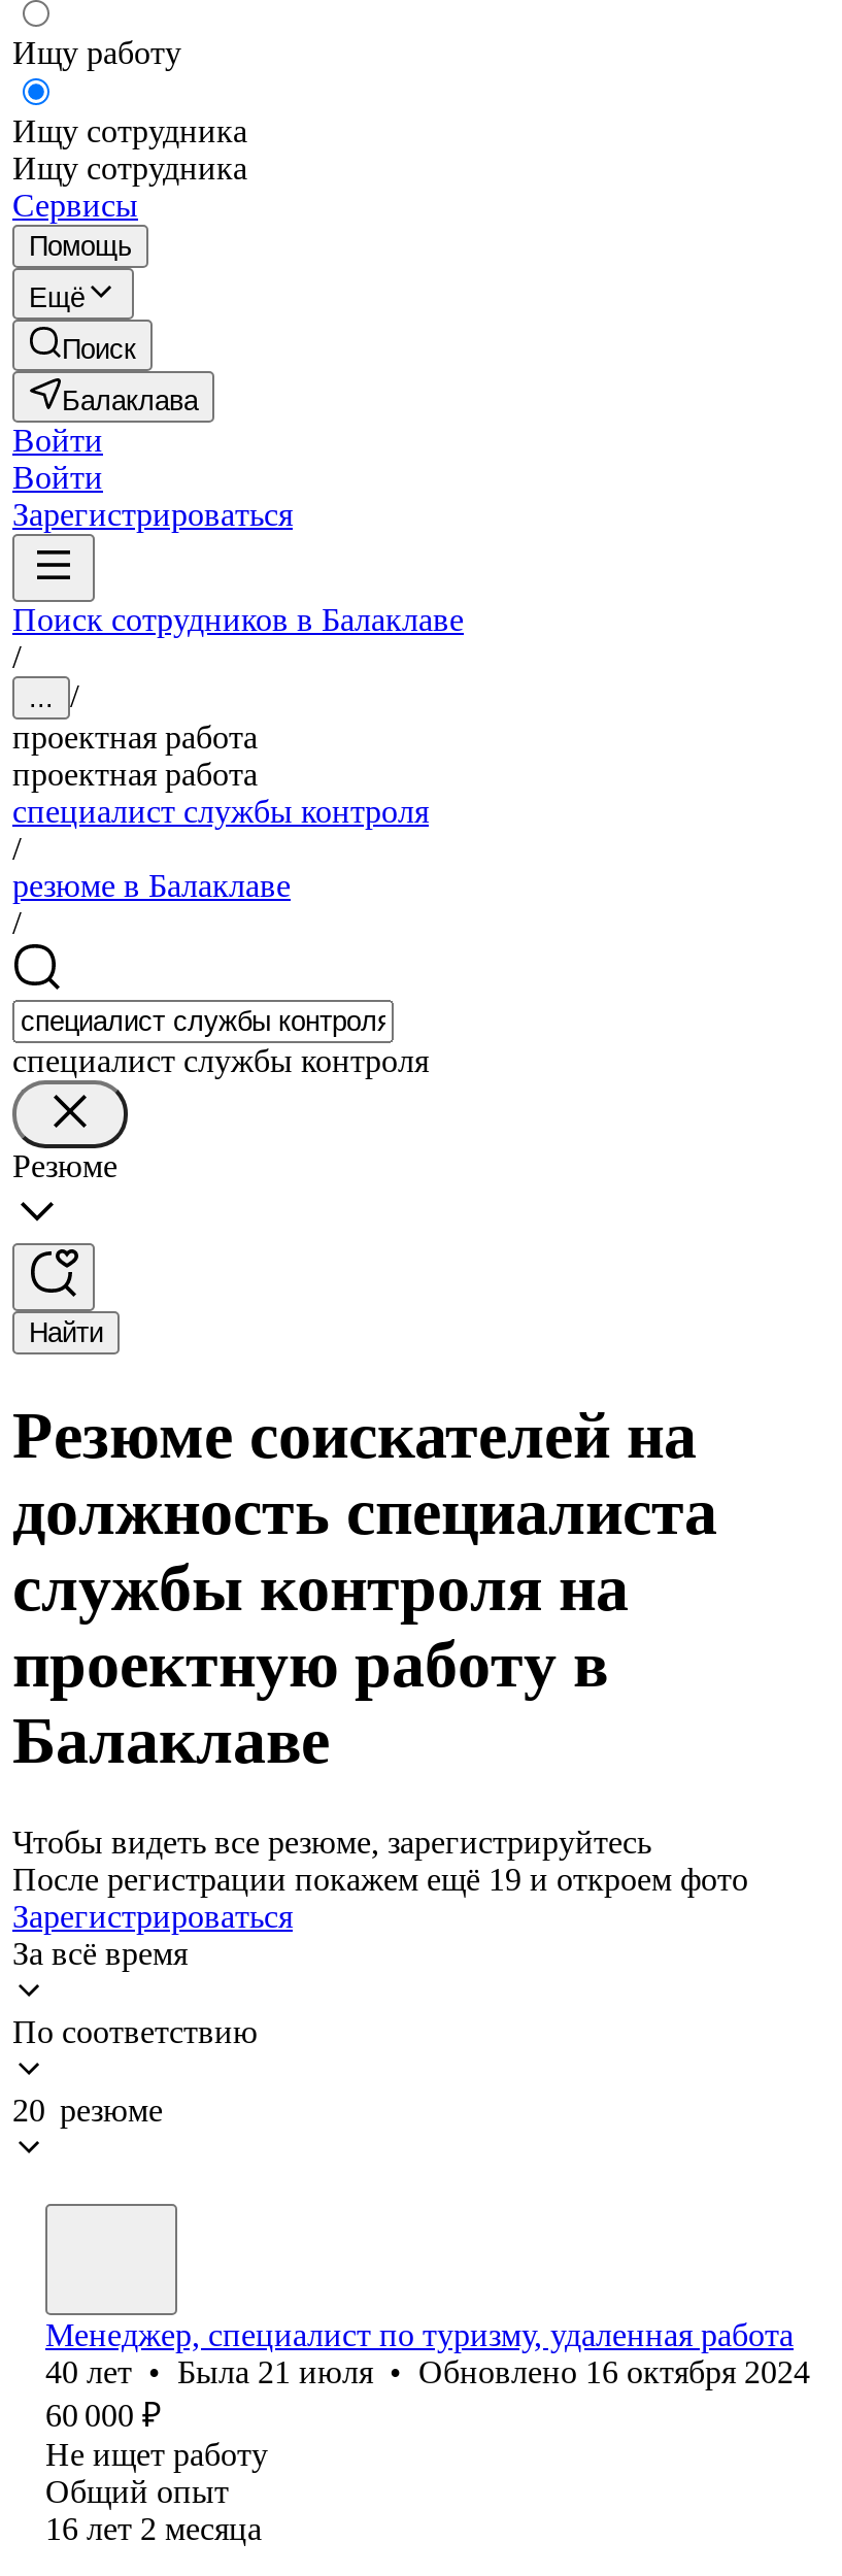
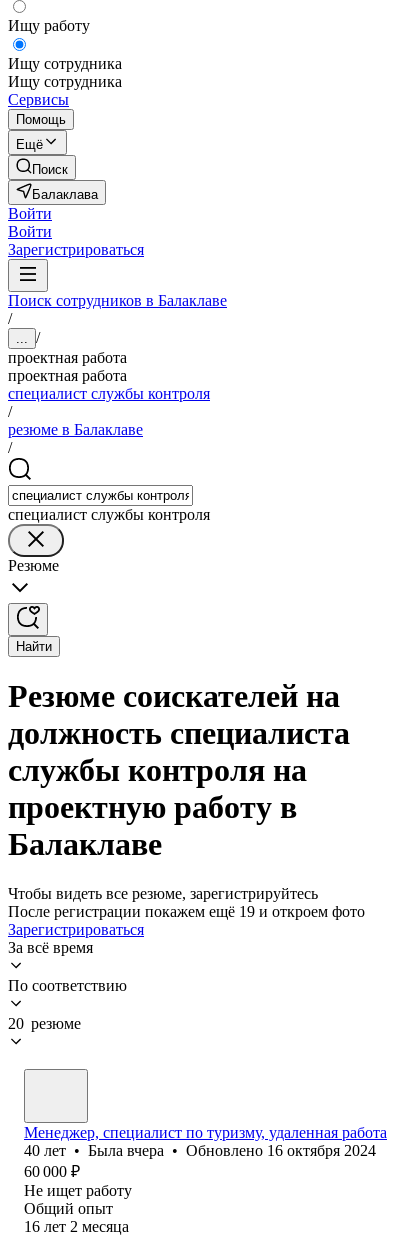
- 40 лет • Была 21 июля • Обновлено 16 октября 2024
+ 40 лет • Была вчера • Обновлено 16 октября 2024
